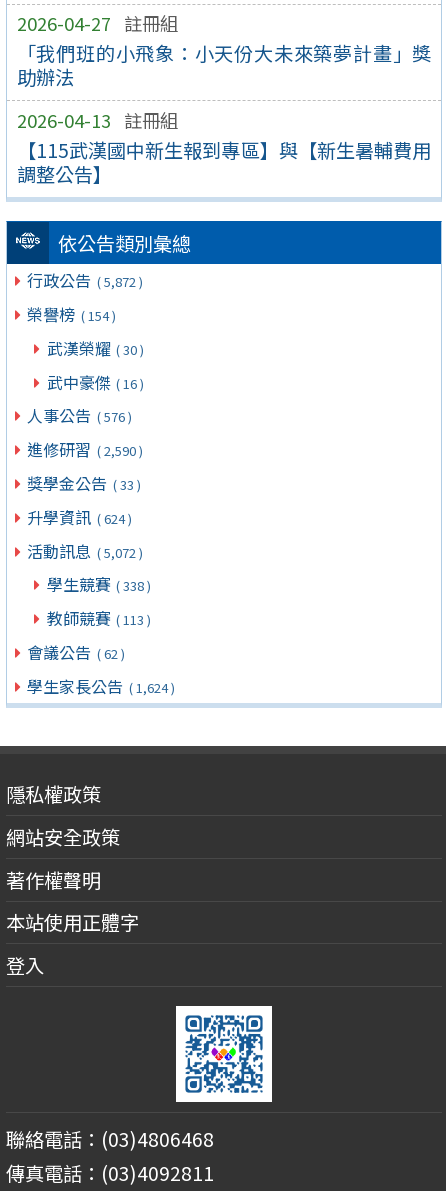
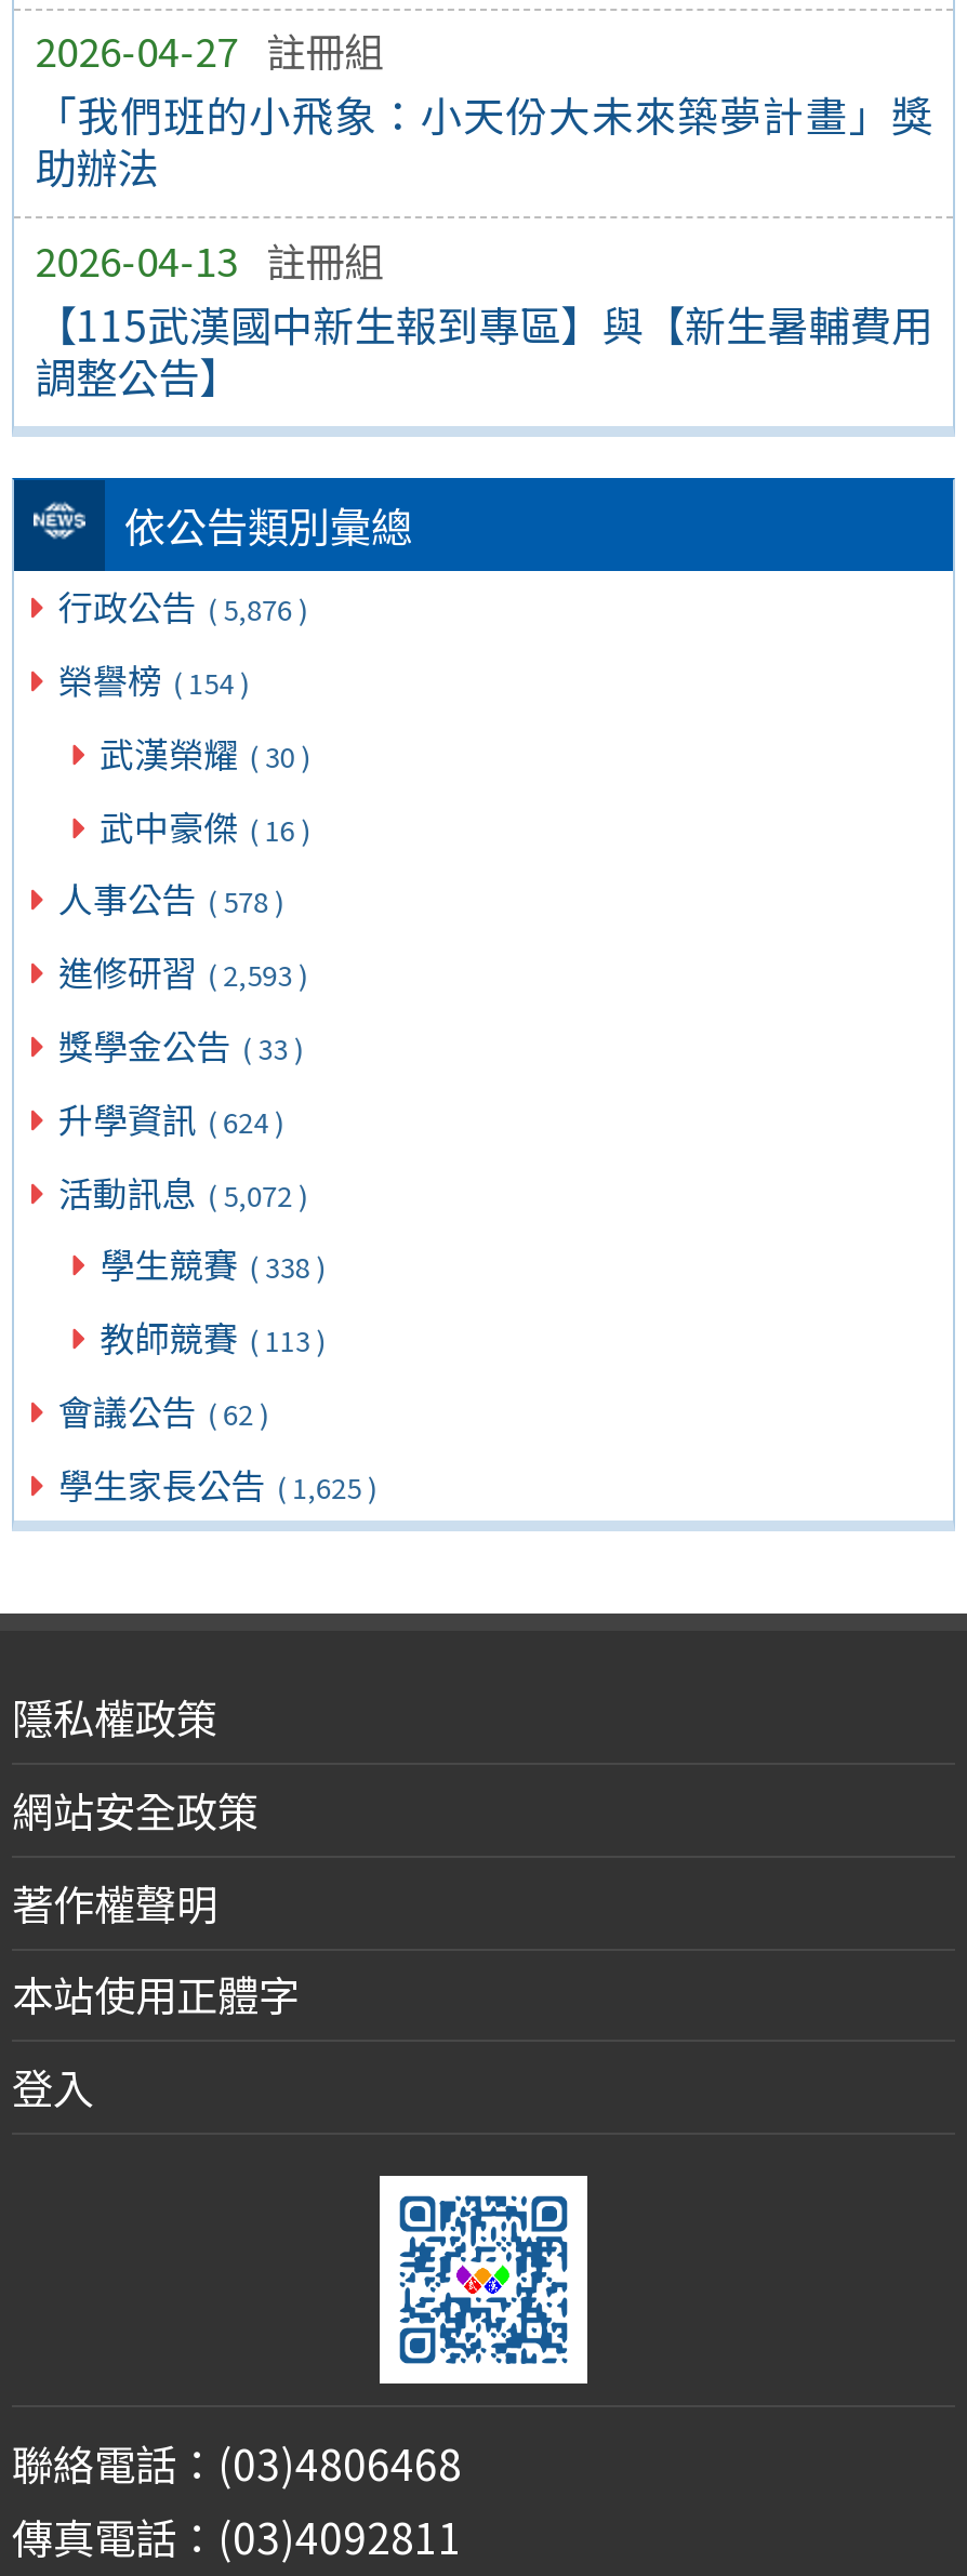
- 行政公告 ( 5,872 )
+ 行政公告 ( 5,876 )

- 人事公告 ( 576 )
+ 人事公告 ( 578 )

- 進修研習 ( 2,590 )
+ 進修研習 ( 2,593 )

- 學生家長公告 ( 1,624 )
+ 學生家長公告 ( 1,625 )
